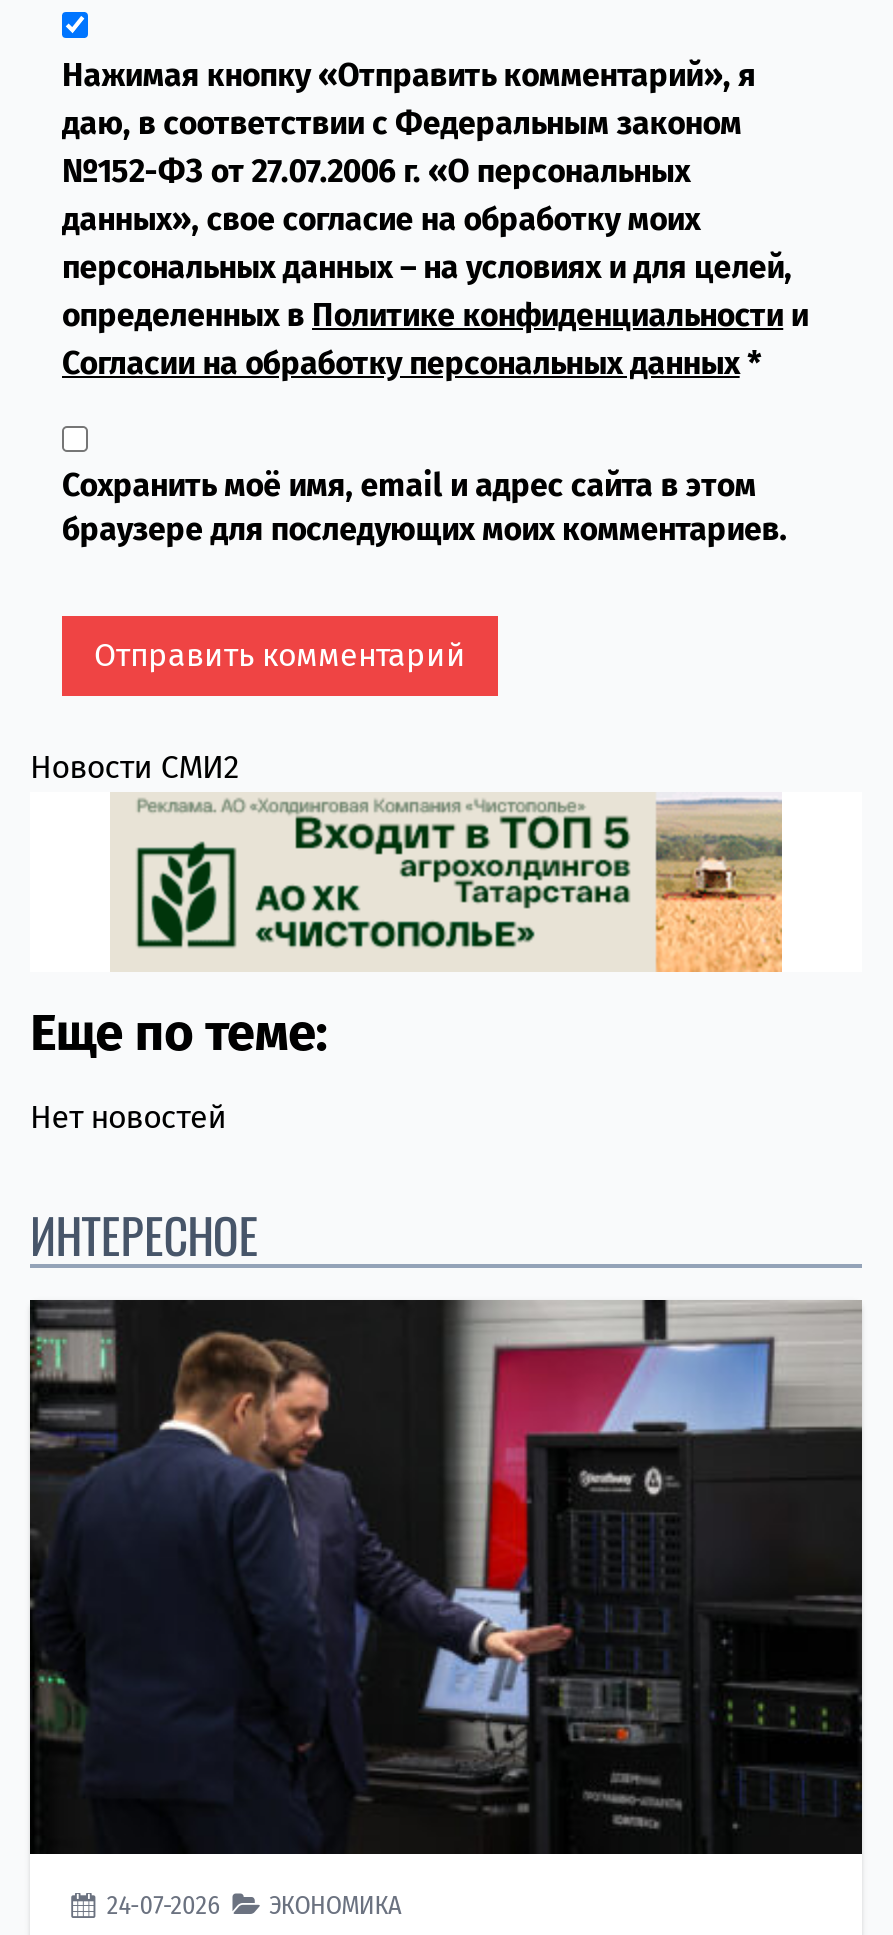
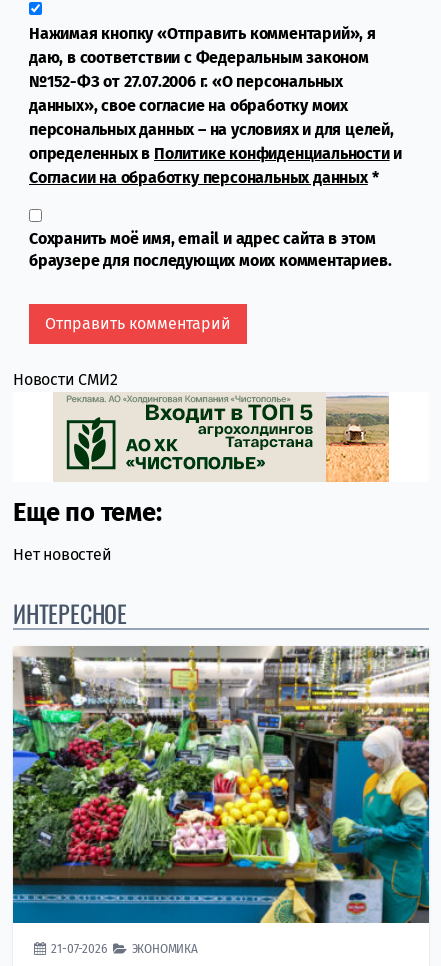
- [image]
- 24-07-2026 ЭКОНОМИКА
+ [image]
+ 21-07-2026 ЭКОНОМИКА
